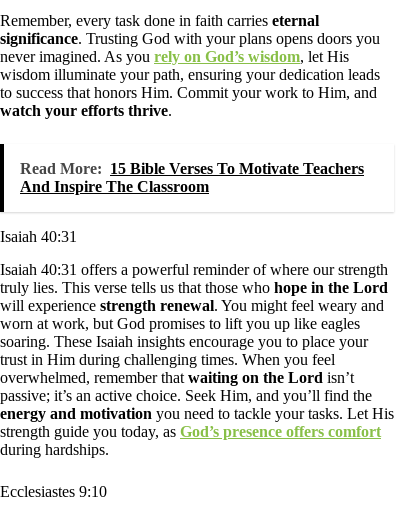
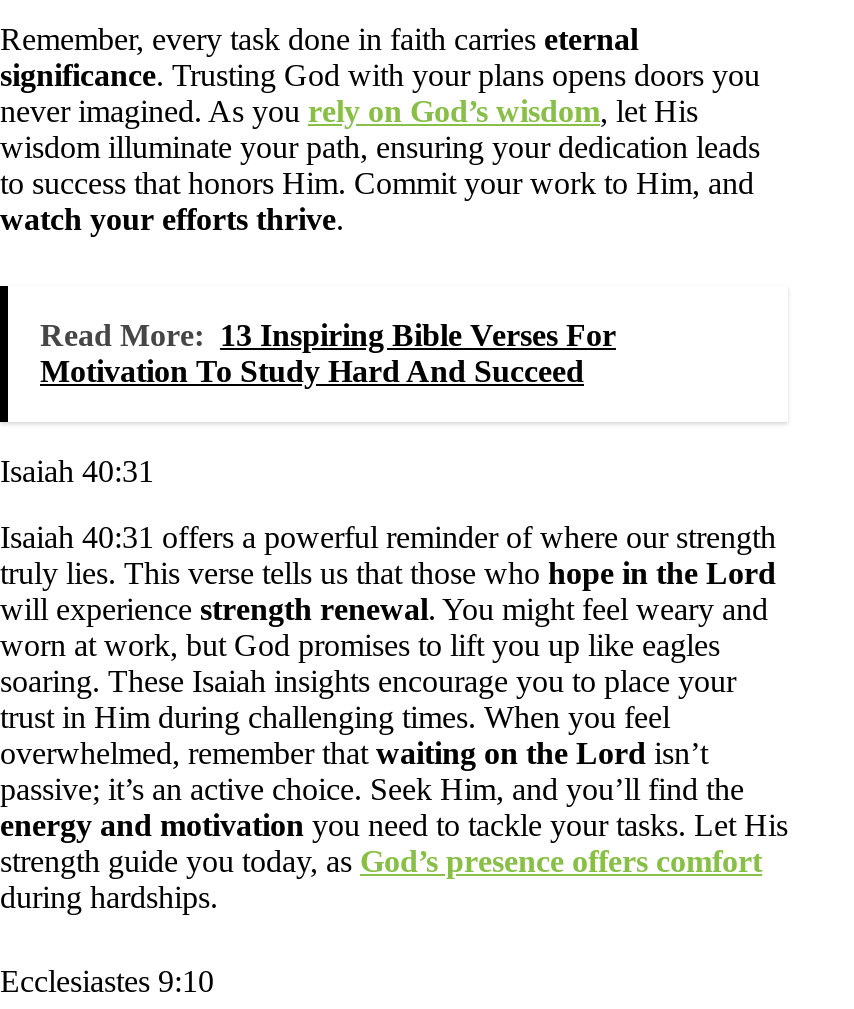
- Read More: 15 Bible Verses To Motivate Teachers
- And Inspire The Classroom
+ Read More: 13 Inspiring Bible Verses For
+ Motivation To Study Hard And Succeed
